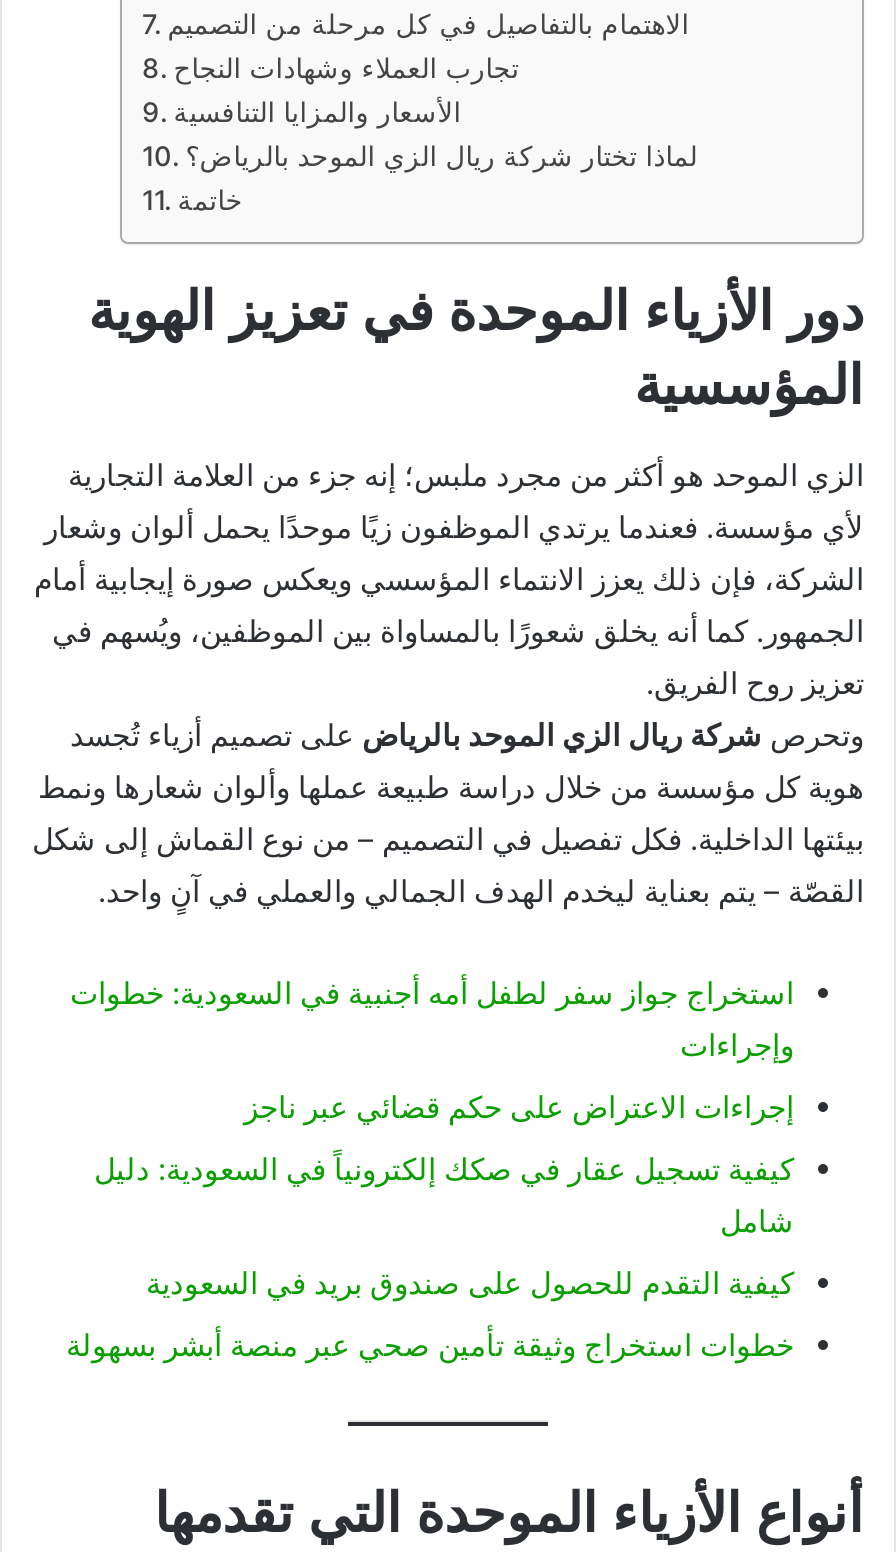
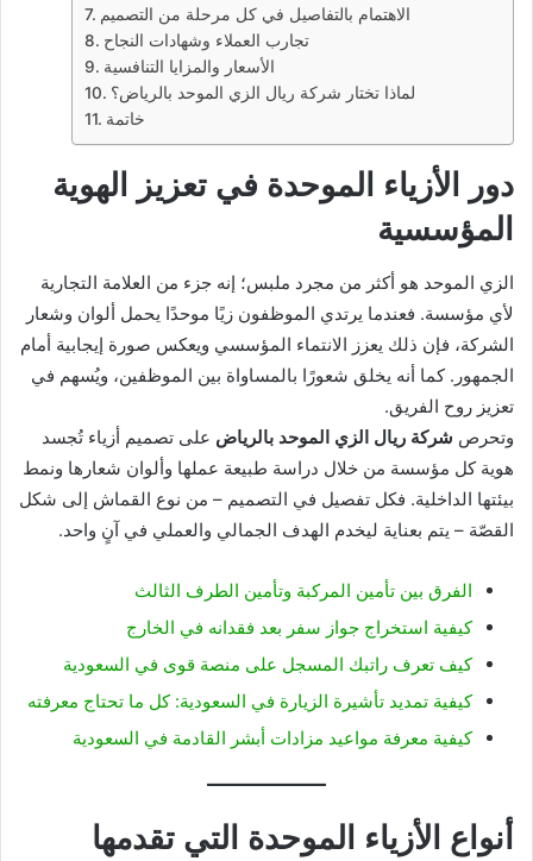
- استخراج جواز سفر لطفل أمه أجنبية في السعودية: خطوات
- وإجراءات
+ الفرق بين تأمين المركبة وتأمين الطرف الثالث

- إجراءات الاعتراض على حكم قضائي عبر ناجز
+ كيفية استخراج جواز سفر بعد فقدانه في الخارج

- كيفية تسجيل عقار في صكك إلكترونياً في السعودية: دليل
- شامل
+ كيف تعرف راتبك المسجل على منصة قوى في السعودية

- كيفية التقدم للحصول على صندوق بريد في السعودية
+ كيفية تمديد تأشيرة الزيارة في السعودية: كل ما تحتاج معرفته

- خطوات استخراج وثيقة تأمين صحي عبر منصة أبشر بسهولة
+ كيفية معرفة مواعيد مزادات أبشر القادمة في السعودية
